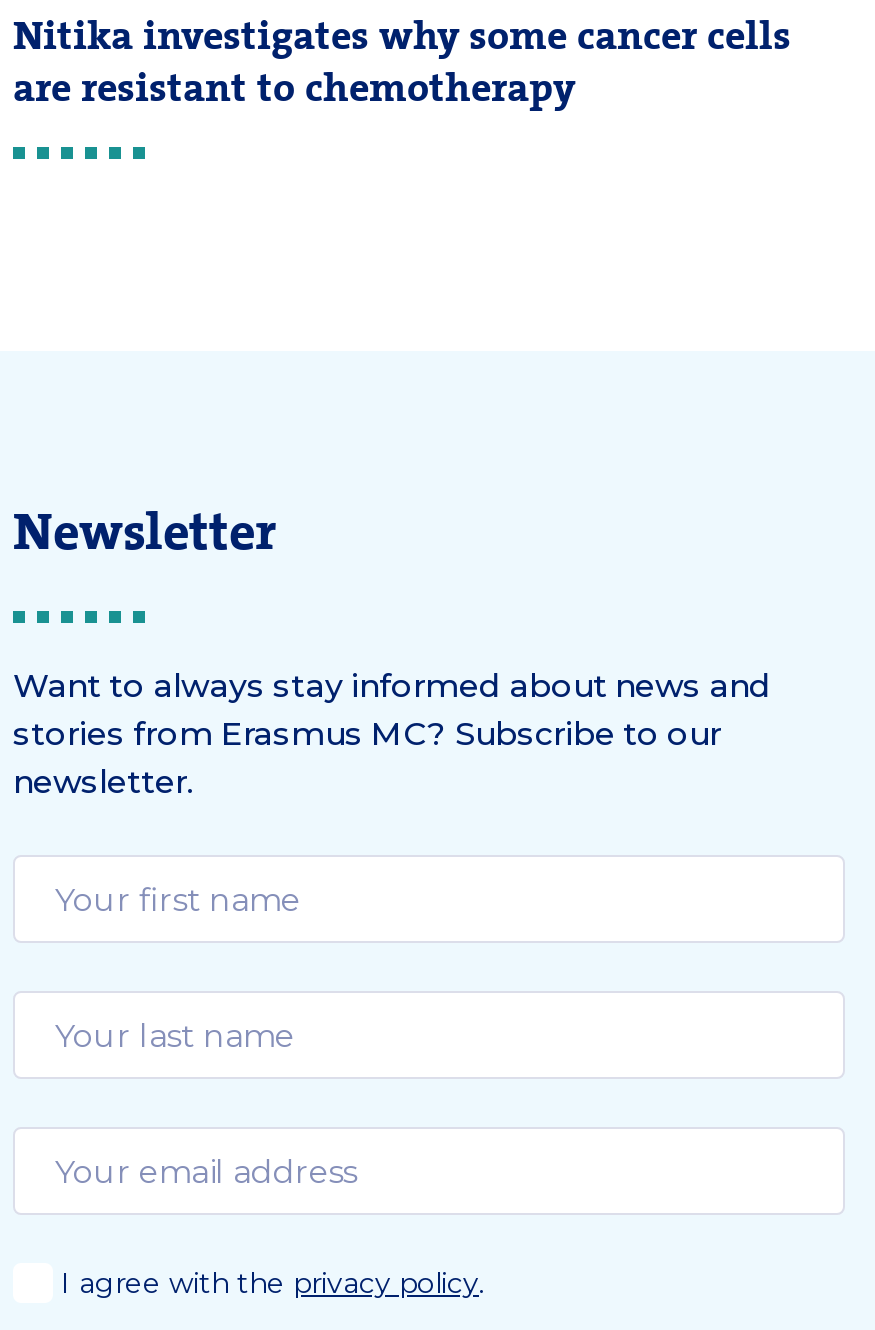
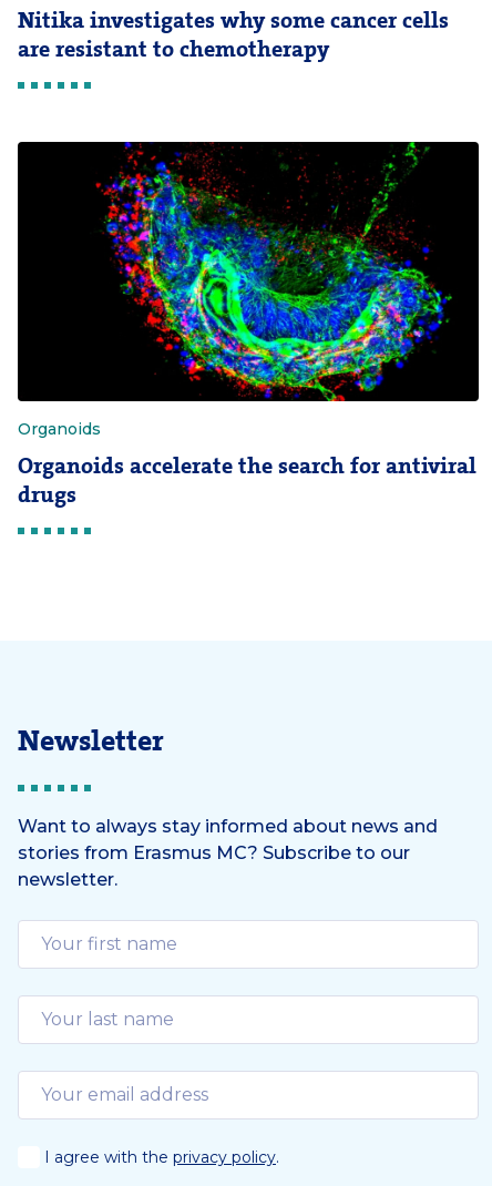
+ [image]
+ Organoids
+ Organoids accelerate the search for antiviral
+ drugs
